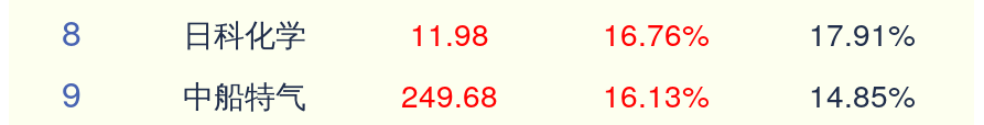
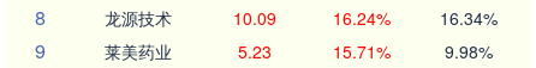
- 日科化学
- 11.98
- 16.76%
- 17.91%
+ 龙源技术
+ 10.09
+ 16.24%
+ 16.34%

- 中船特气
- 249.68
- 16.13%
- 14.85%
+ 莱美药业
+ 5.23
+ 15.71%
+ 9.98%
